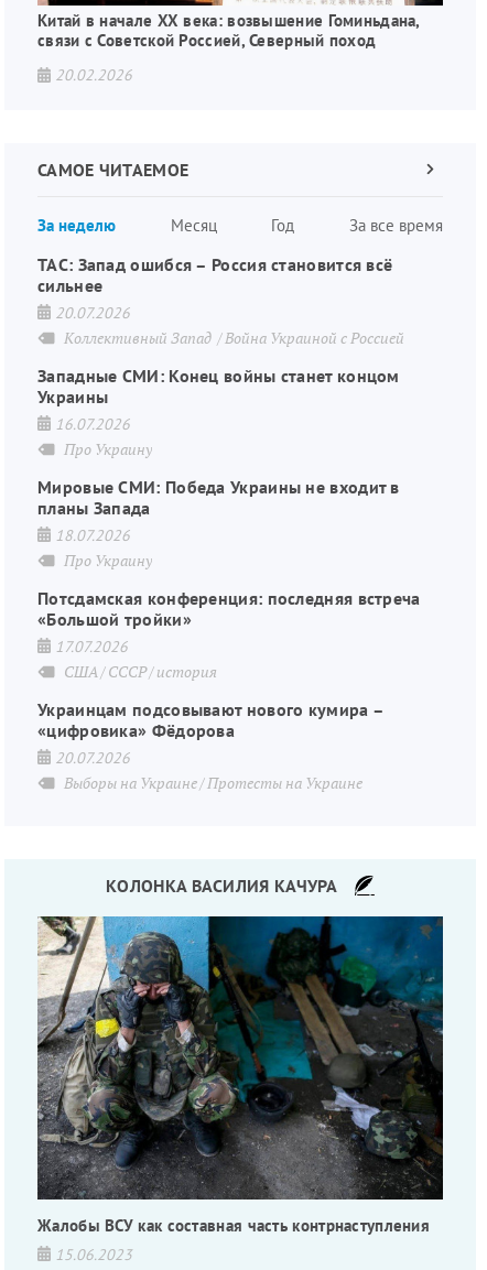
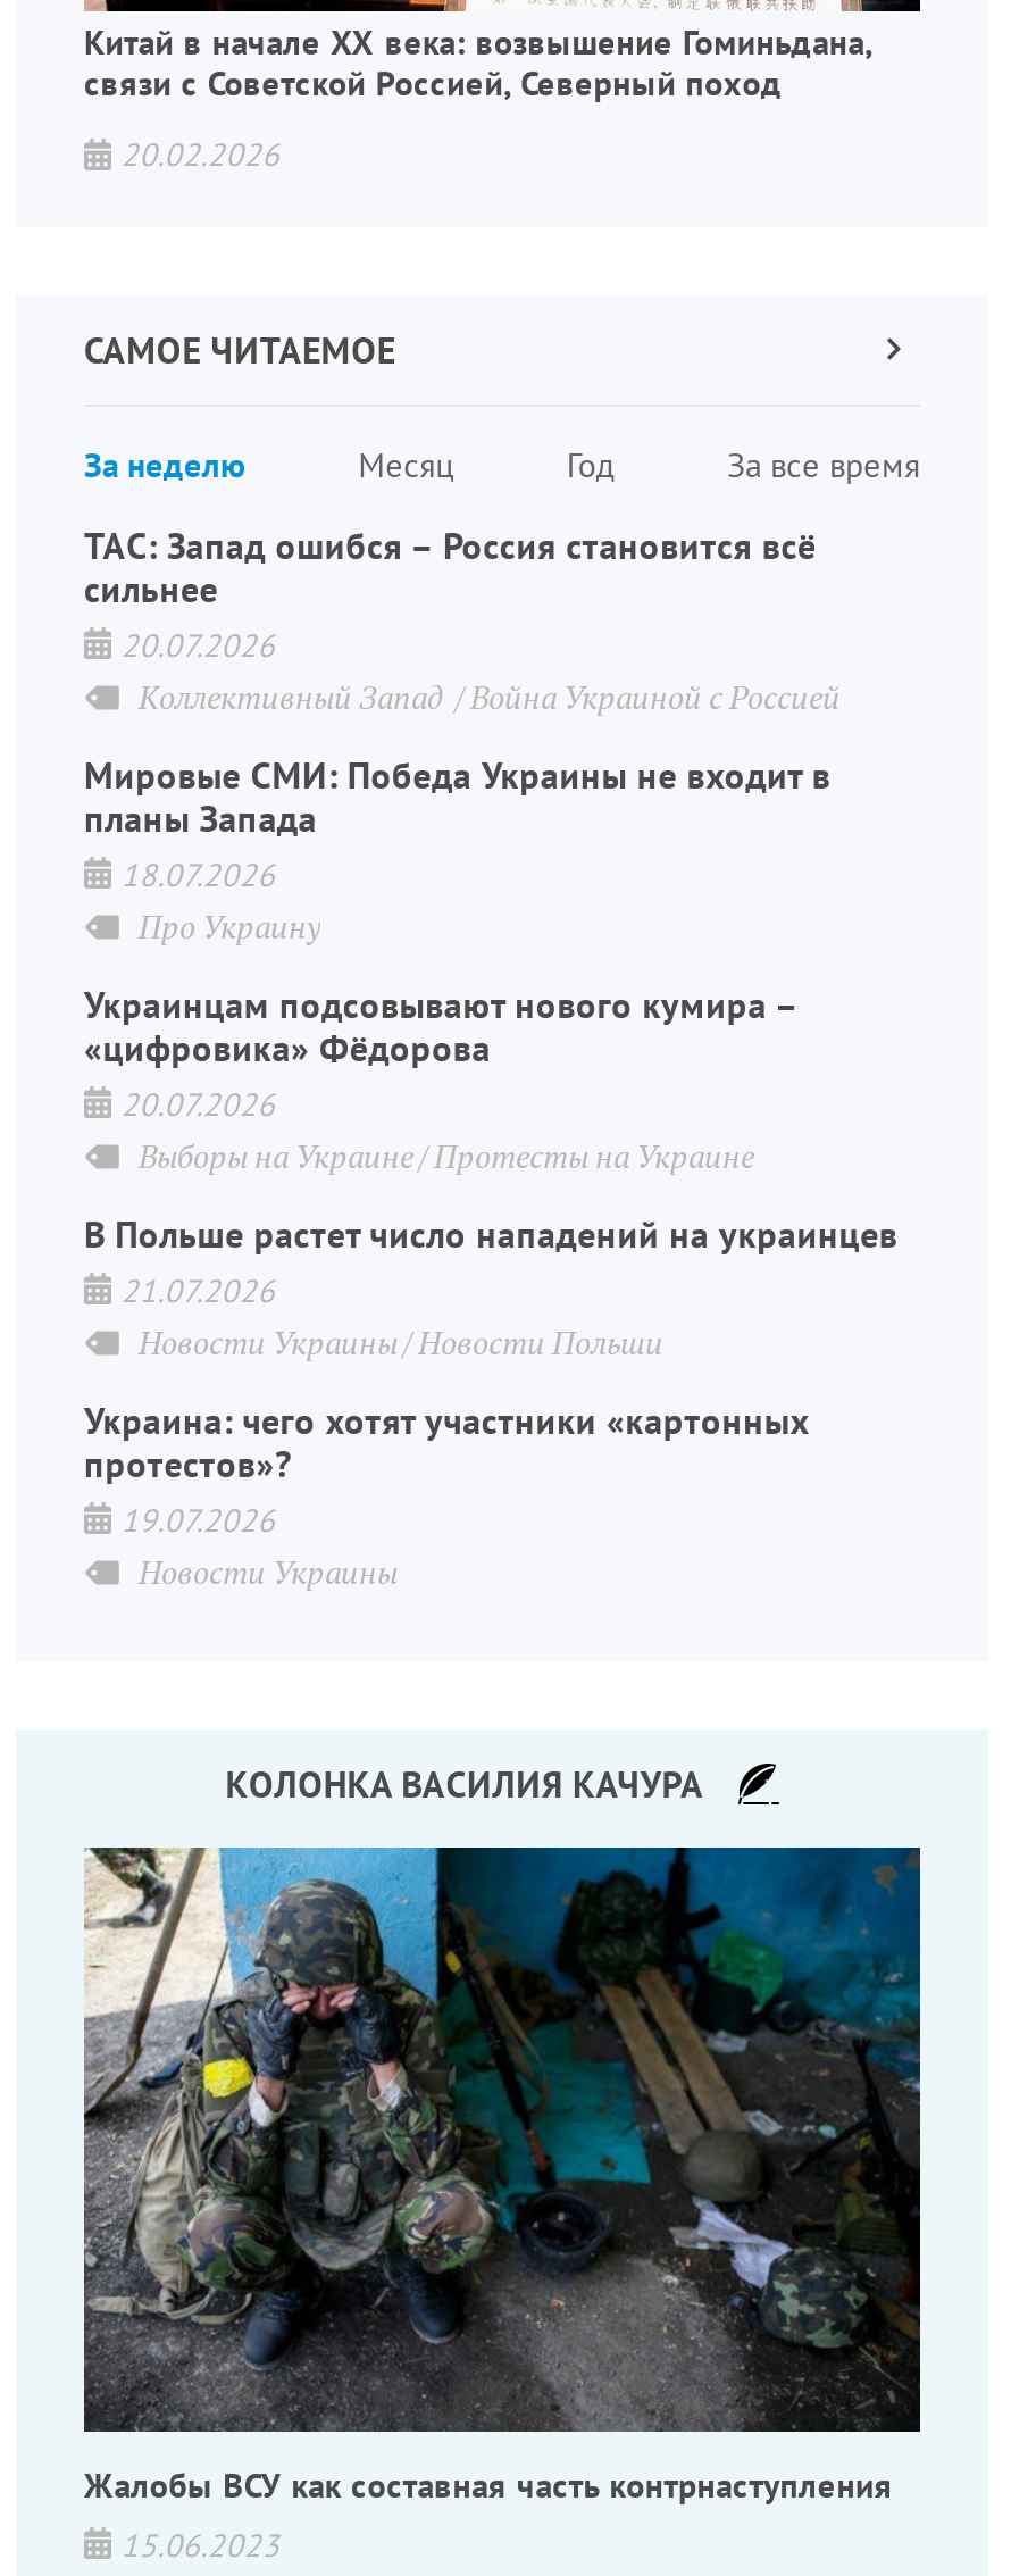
- Западные СМИ: Конец войны станет концом
- Украины
- 16.07.2026
- Про Украину

moved up: Мировые СМИ: Победа Украины не входит в | планы Запада | 18.07.2026 | Про Украину

- Потсдамская конференция: последняя встреча
- «Большой тройки»
- 17.07.2026
- США СССР история

moved up: Украинцам подсовывают нового кумира – | «цифровика» Фёдорова | 20.07.2026 | Выборы на Украине Протесты на Украине

+ В Польше растет число нападений на украинцев
+ 21.07.2026
+ Новости Украины Новости Польши
+ Украина: чего хотят участники «картонных
+ протестов»?
+ 19.07.2026
+ Новости Украины
